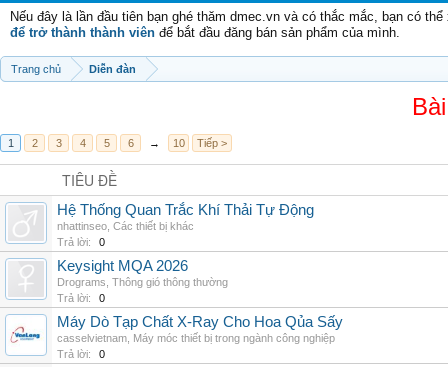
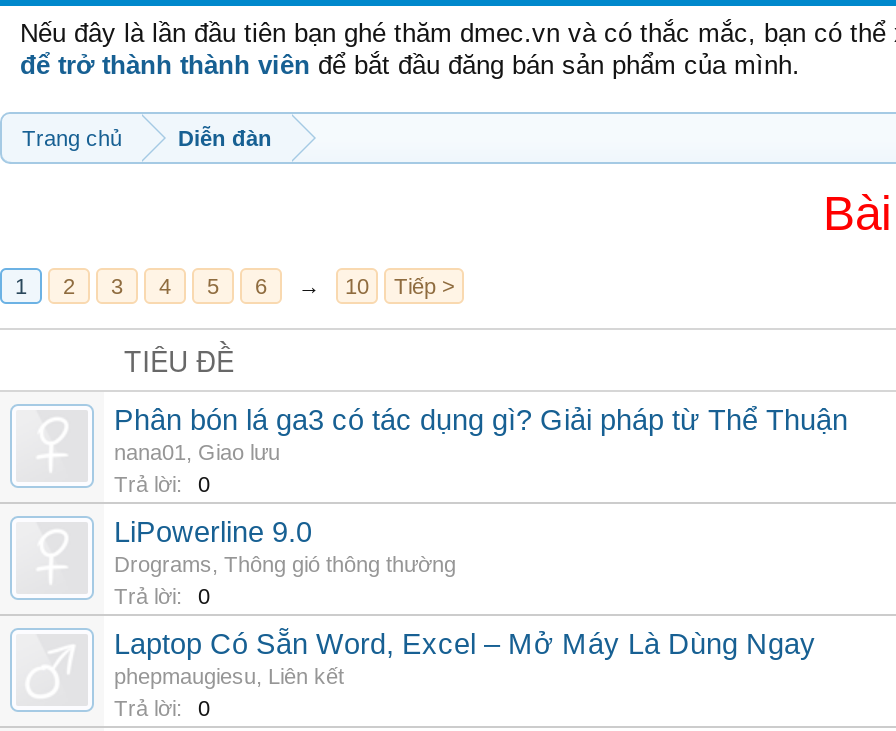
- Hệ Thống Quan Trắc Khí Thải Tự Động
- nhattinseo, Các thiết bị khác
+ Phân bón lá ga3 có tác dụng gì? Giải pháp từ Thể Thuận
+ nana01, Giao lưu

- Keysight MQA 2026
+ LiPowerline 9.0

- [image]

- Máy Dò Tạp Chất X-Ray Cho Hoa Qủa Sấy
- casselvietnam, Máy móc thiết bị trong ngành công nghiệp
+ Laptop Có Sẵn Word, Excel – Mở Máy Là Dùng Ngay
+ phepmaugiesu, Liên kết
